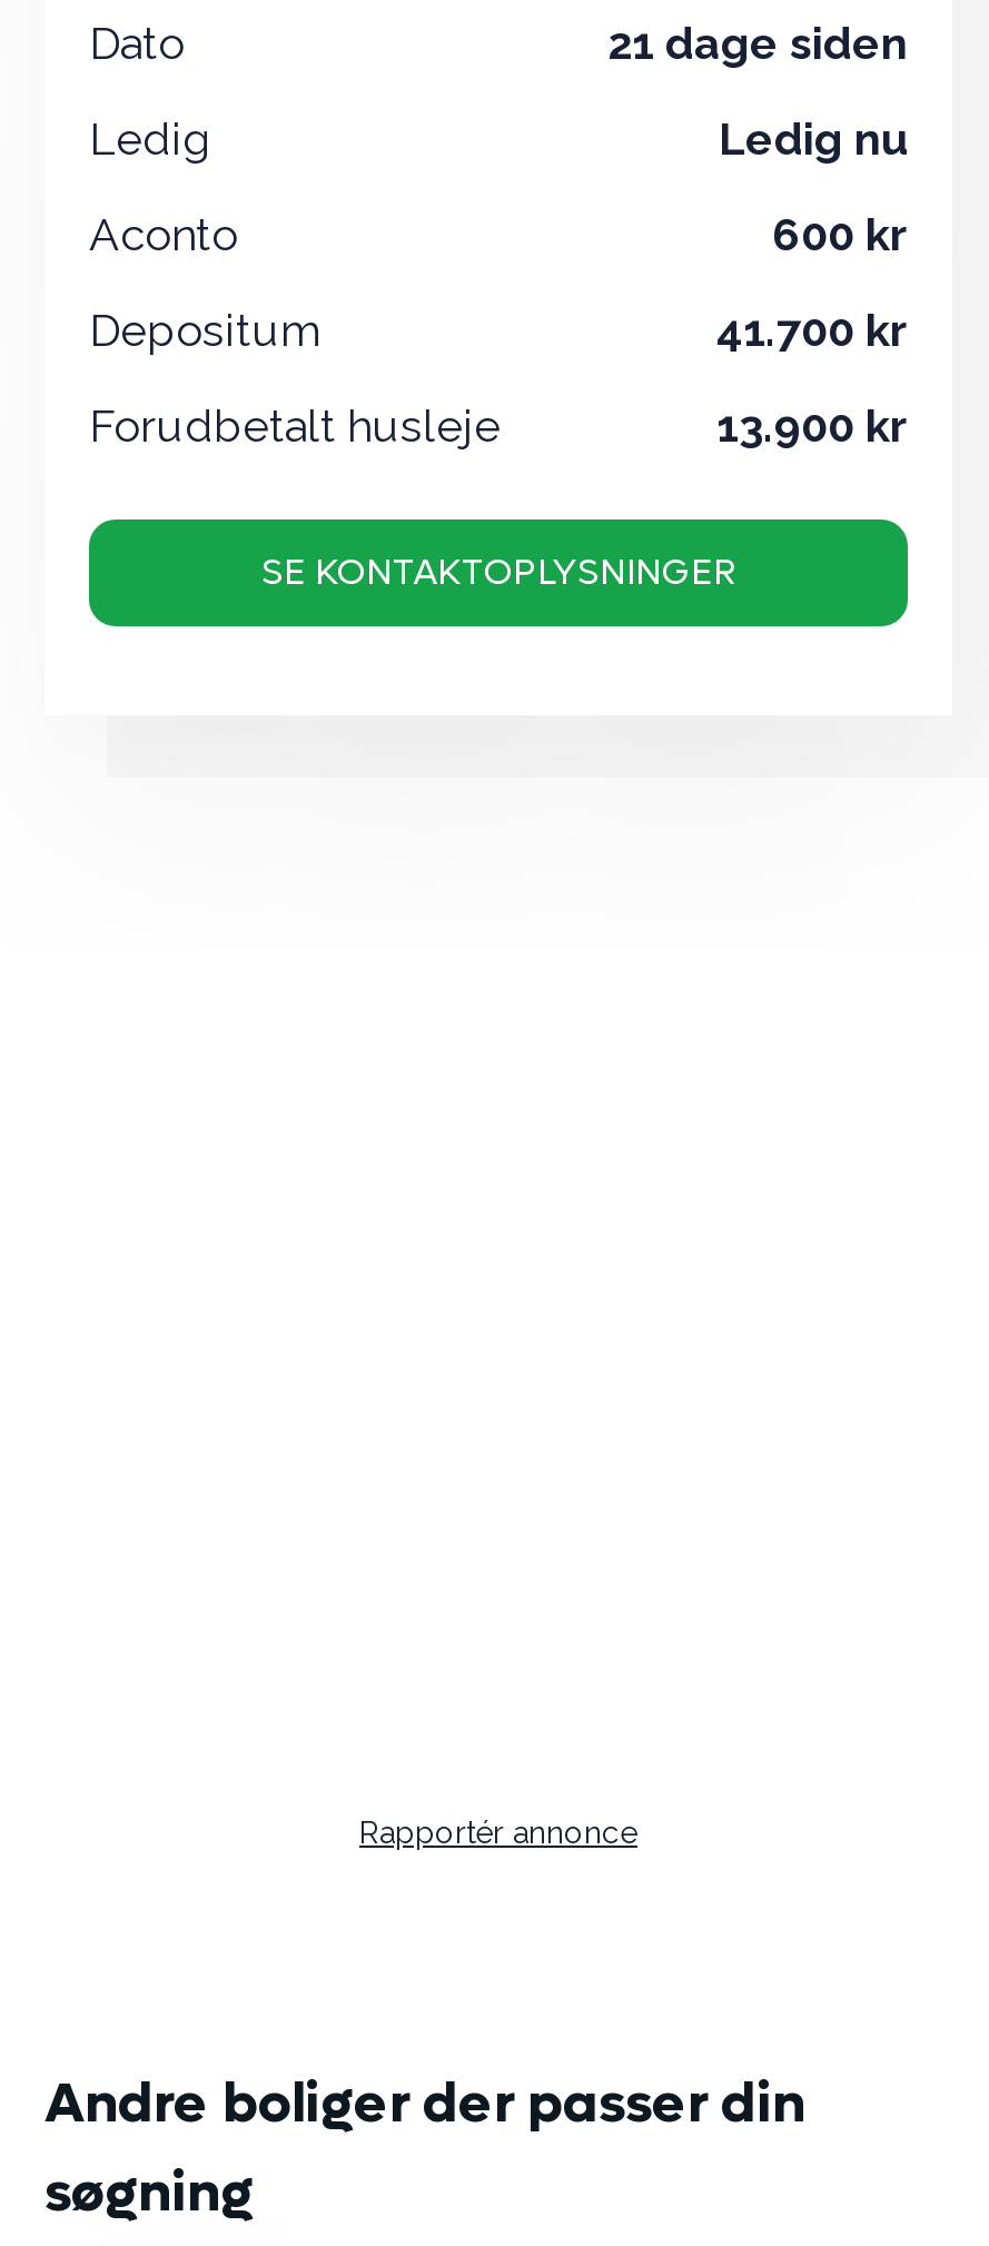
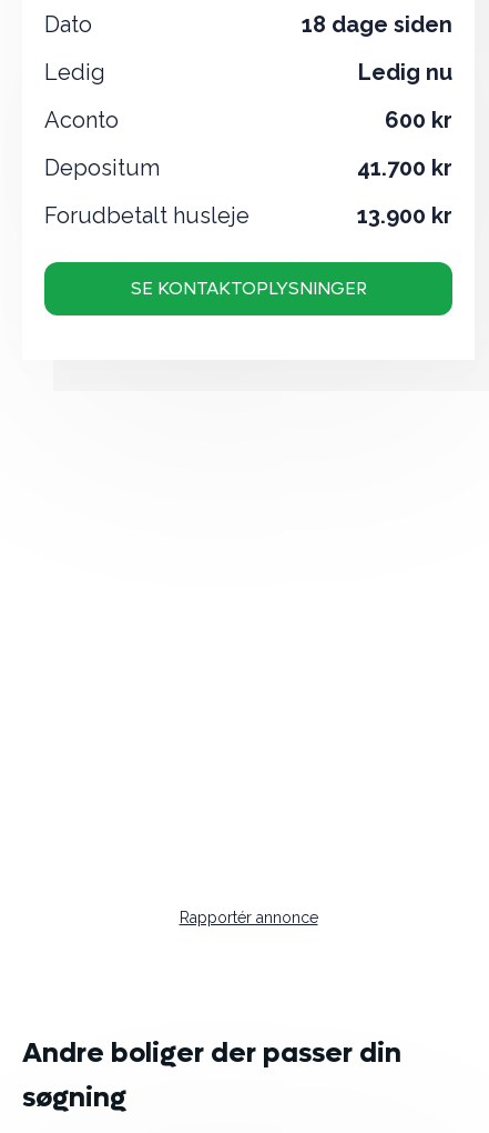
- 21 dage siden
+ 18 dage siden
